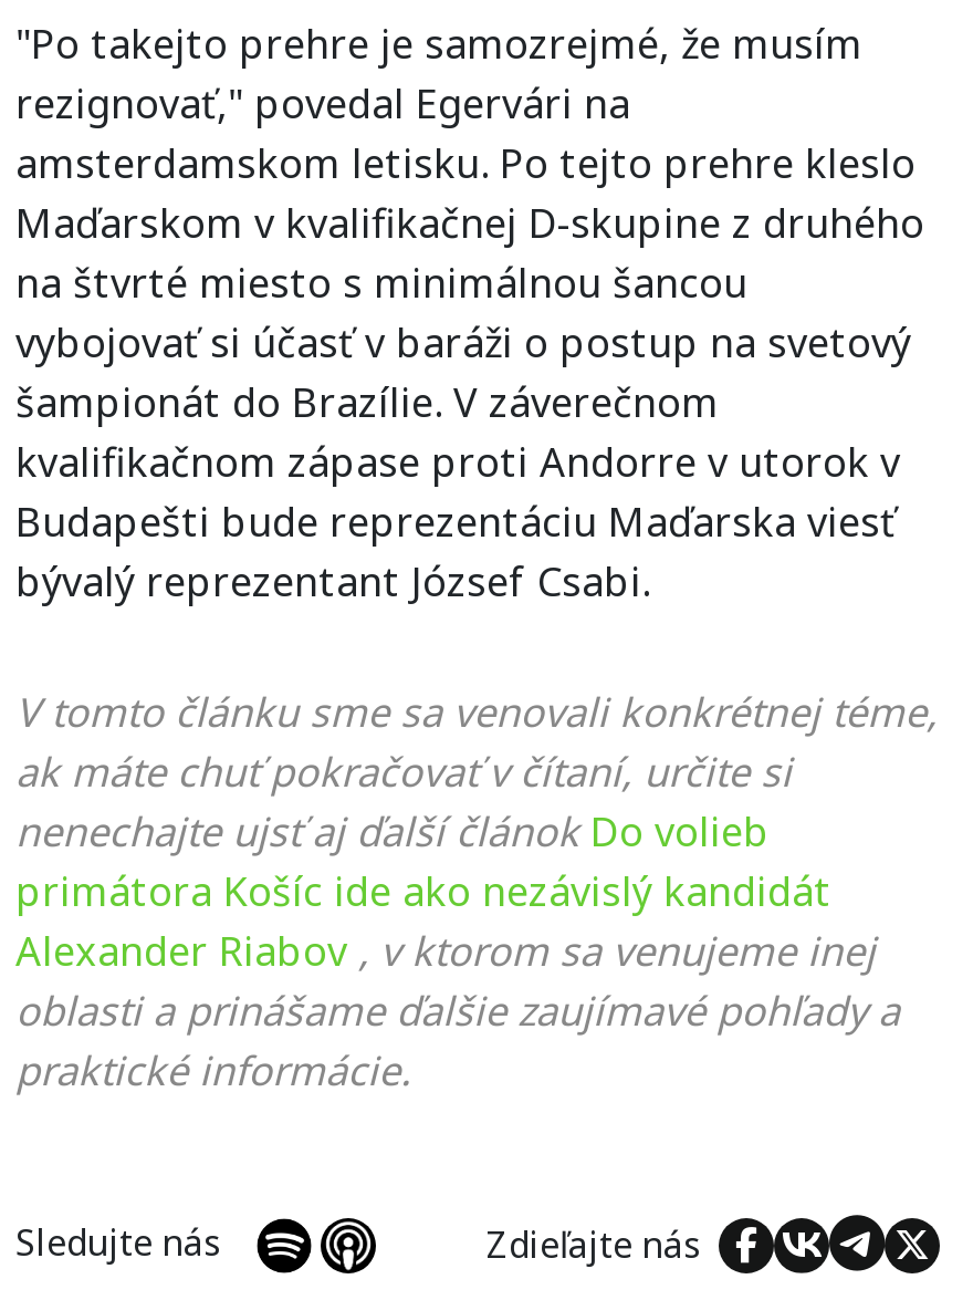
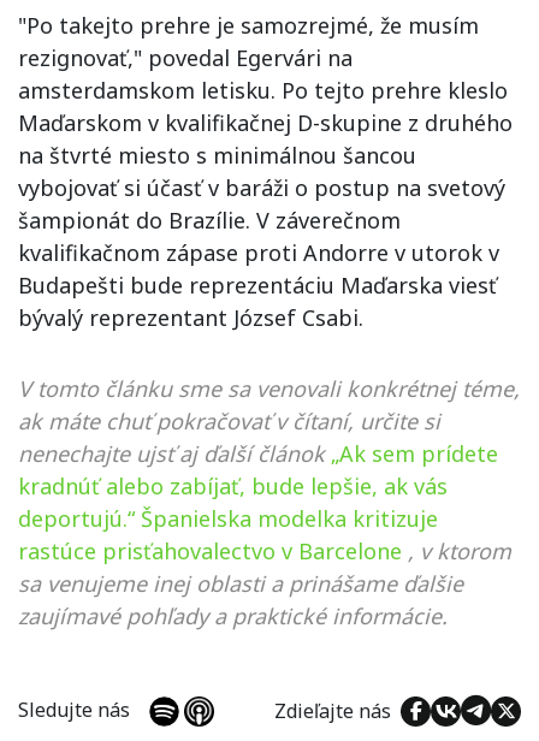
- nenechajte ujsť aj ďalší článok Do volieb
- primátora Košíc ide ako nezávislý kandidát
- Alexander Riabov , v ktorom sa venujeme inej
- oblasti a prinášame ďalšie zaujímavé pohľady a
- praktické informácie.
+ nenechajte ujsť aj ďalší článok „Ak sem prídete
+ kradnúť alebo zabíjať, bude lepšie, ak vás
+ deportujú.“ Španielska modelka kritizuje
+ rastúce prisťahovalectvo v Barcelone , v ktorom
+ sa venujeme inej oblasti a prinášame ďalšie
+ zaujímavé pohľady a praktické informácie.
